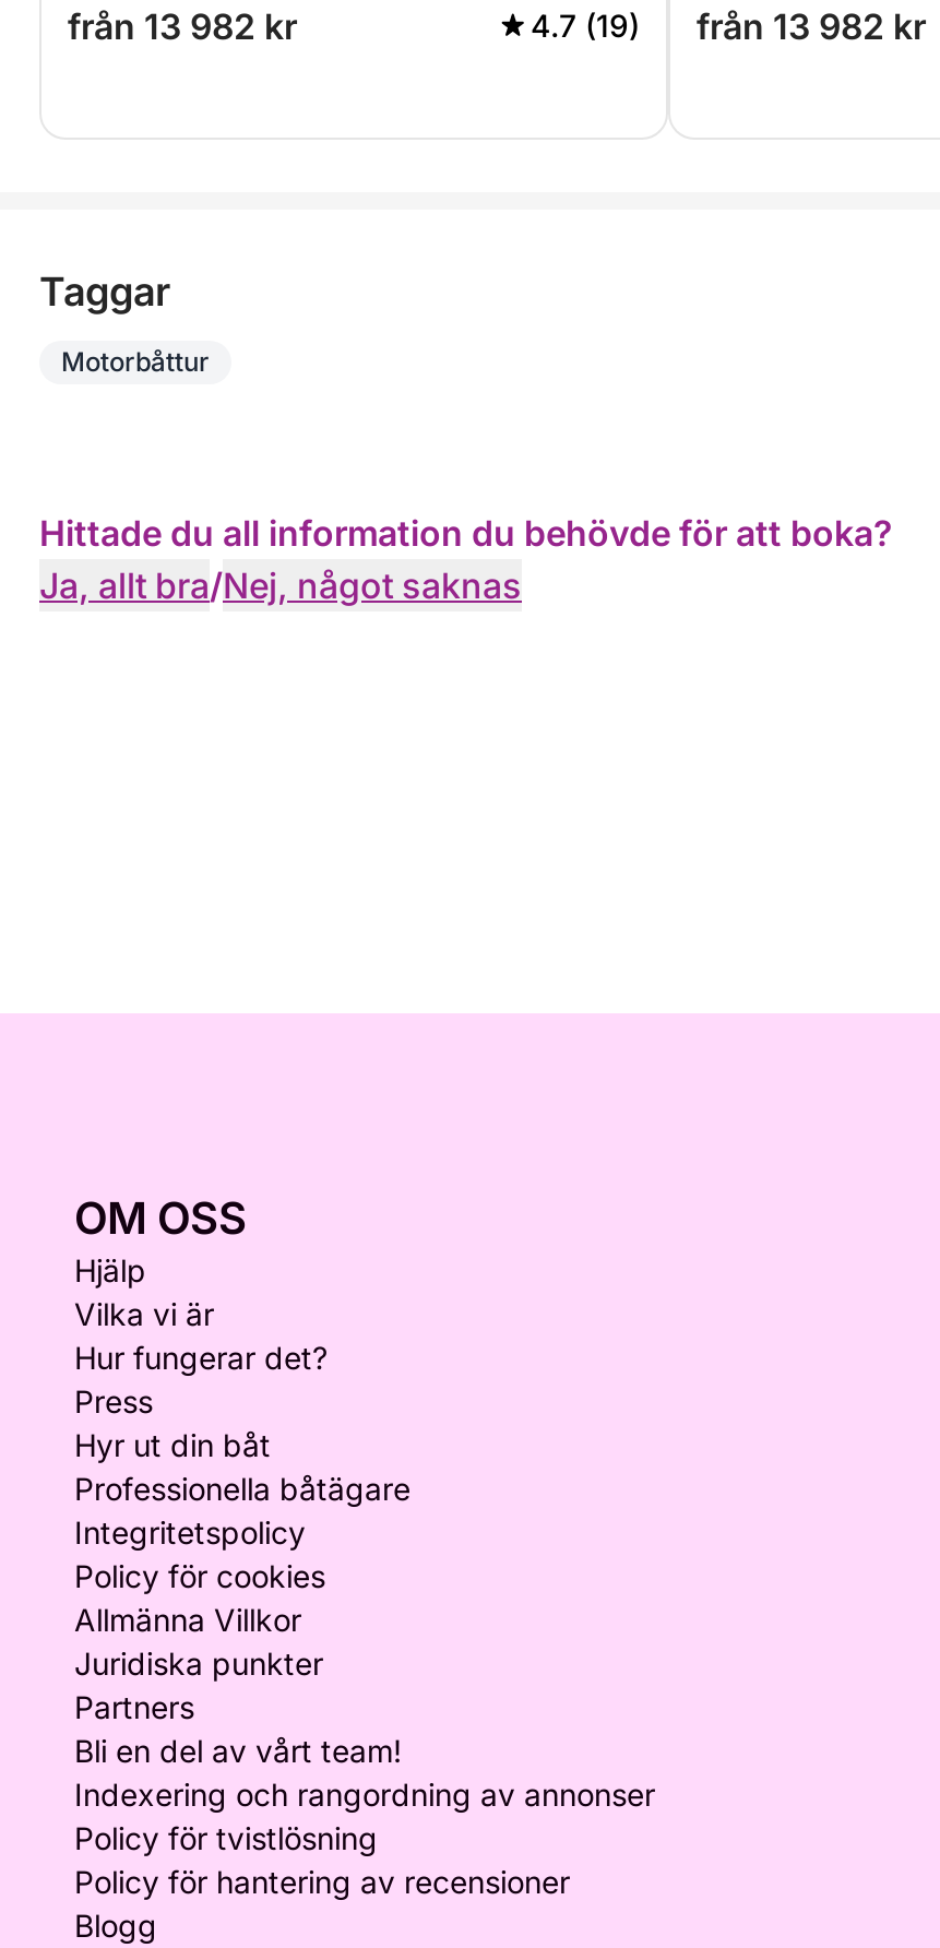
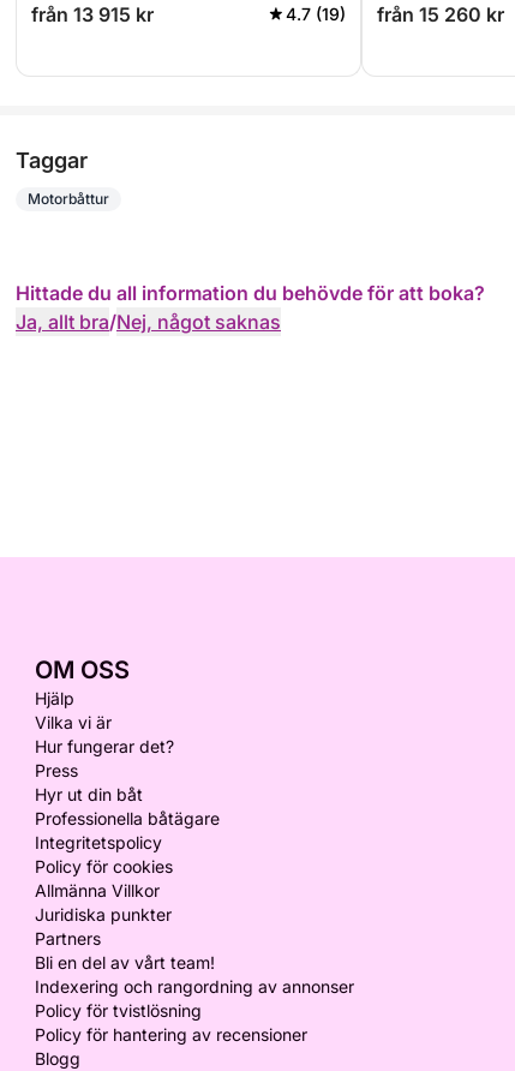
- från 13 982 kr
+ från 13 915 kr

- 4.7 (19) från 13 982 kr
+ 4.7 (19) från 15 260 kr
